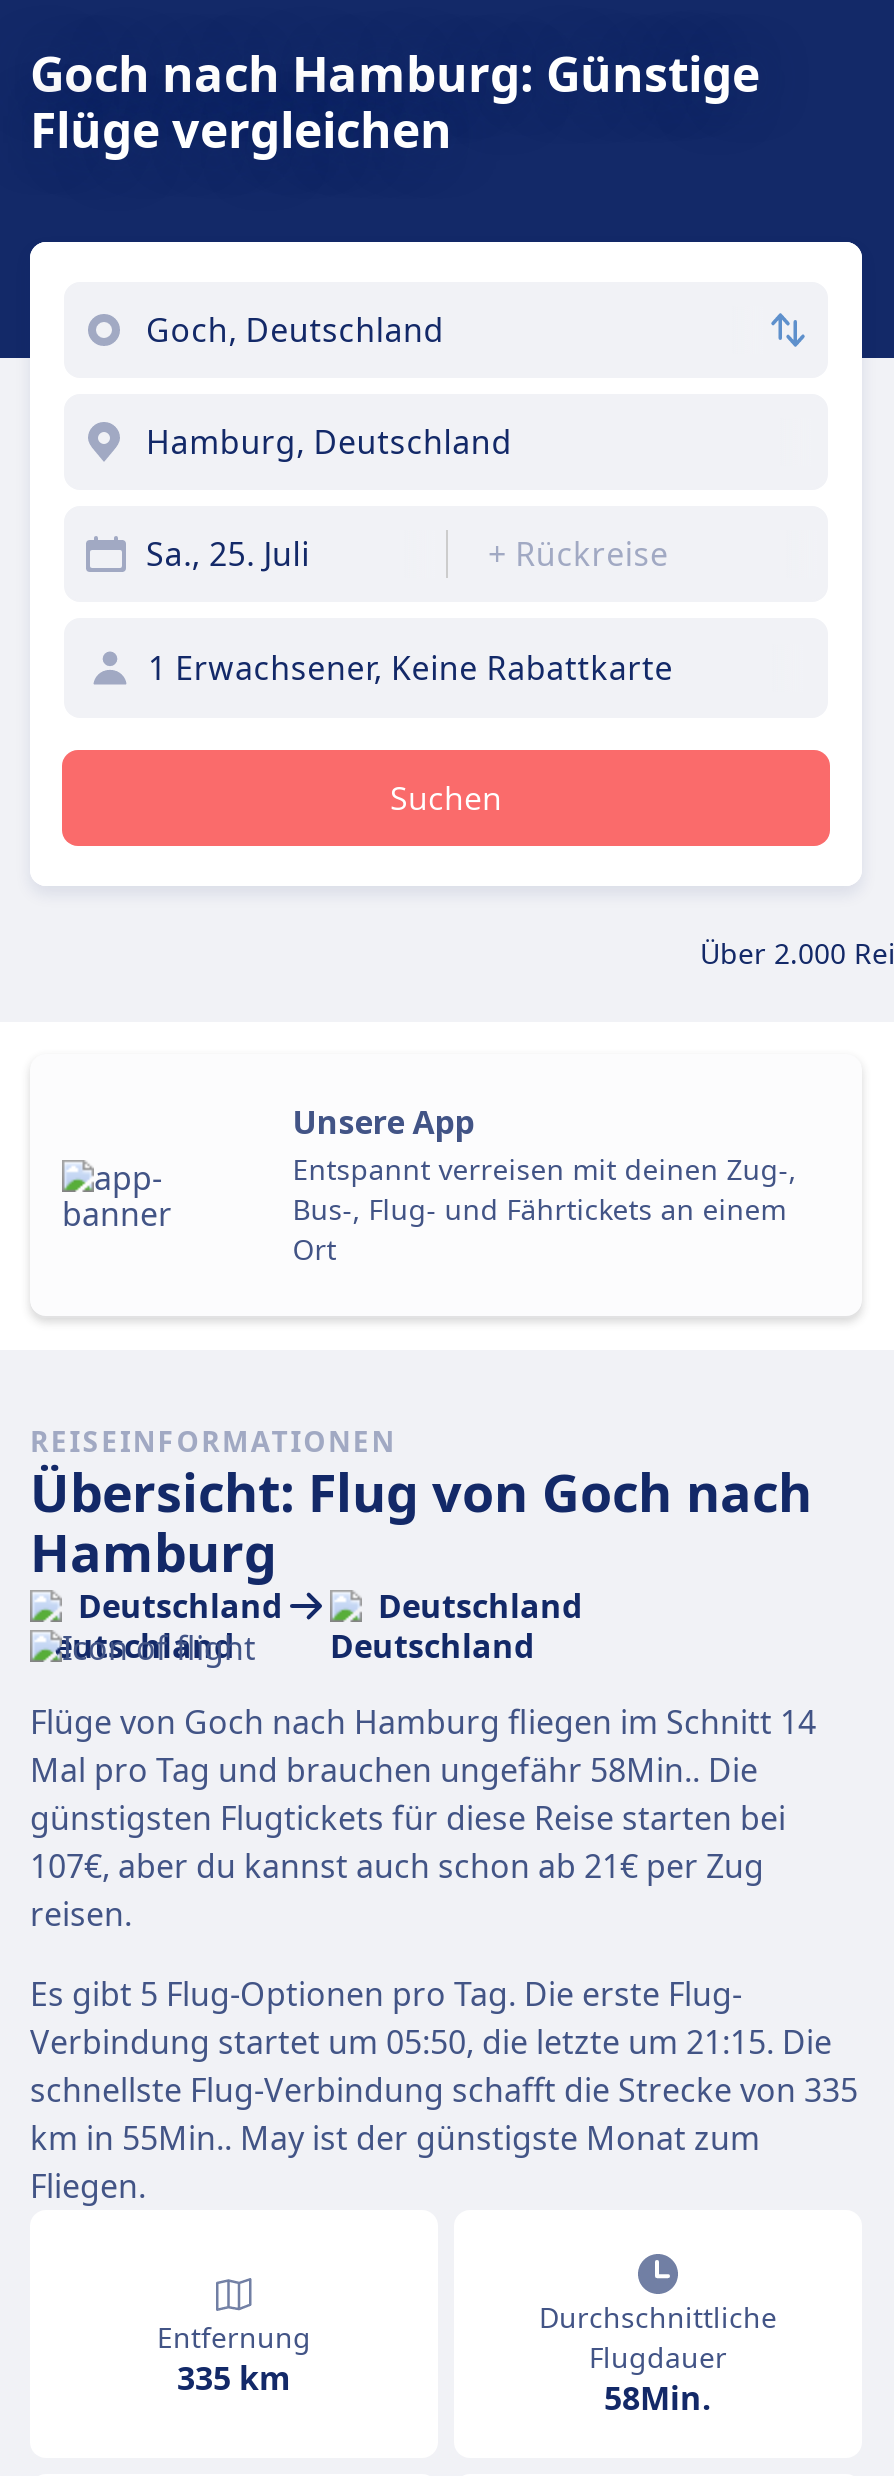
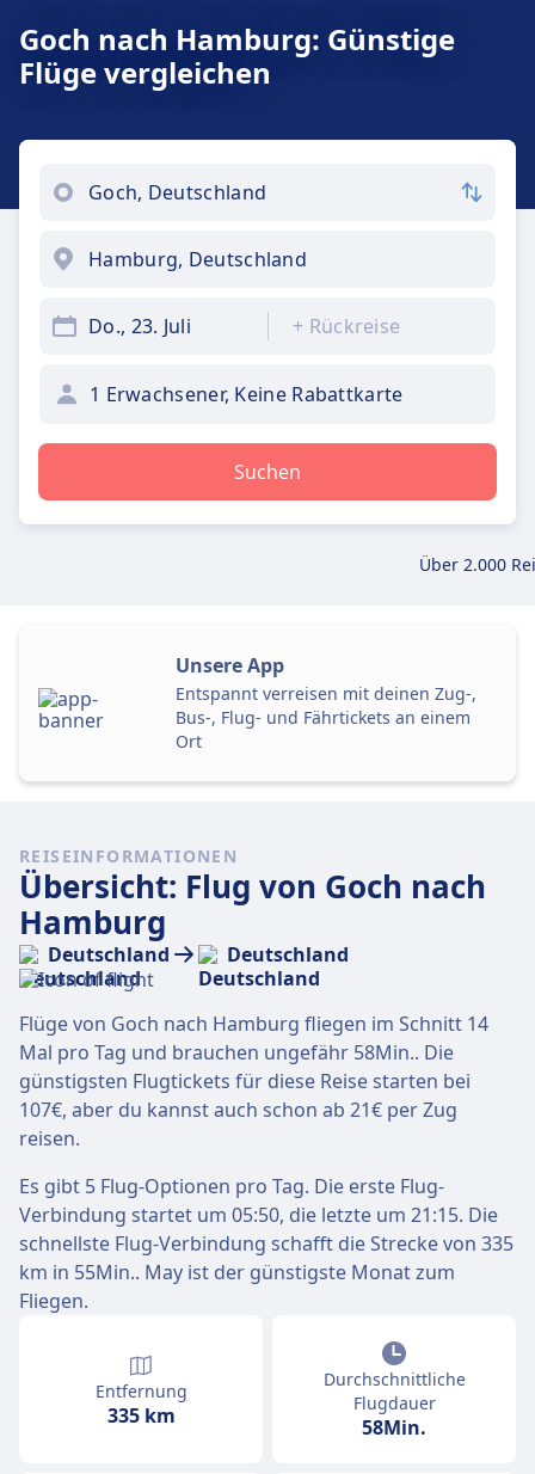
- Sa., 25. Juli
+ Do., 23. Juli
